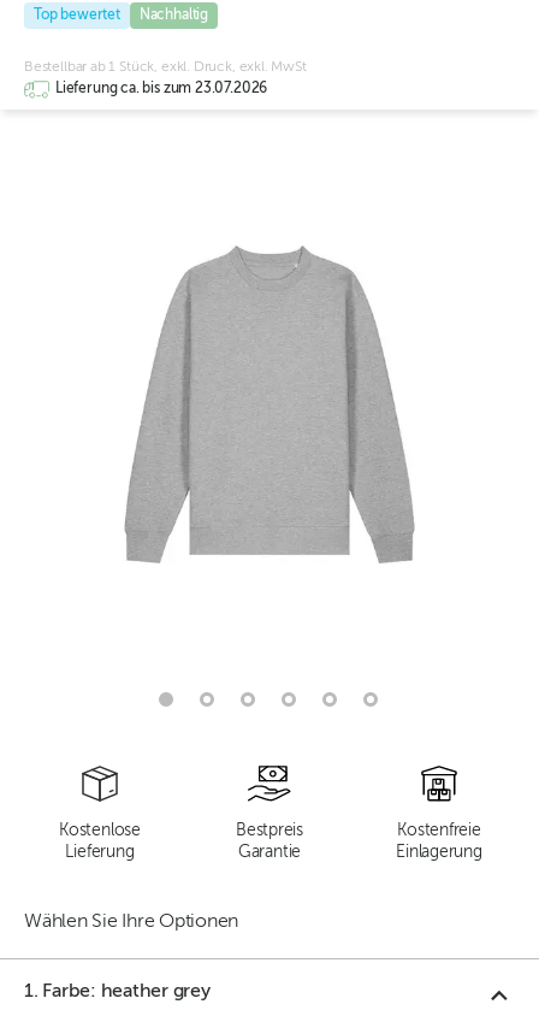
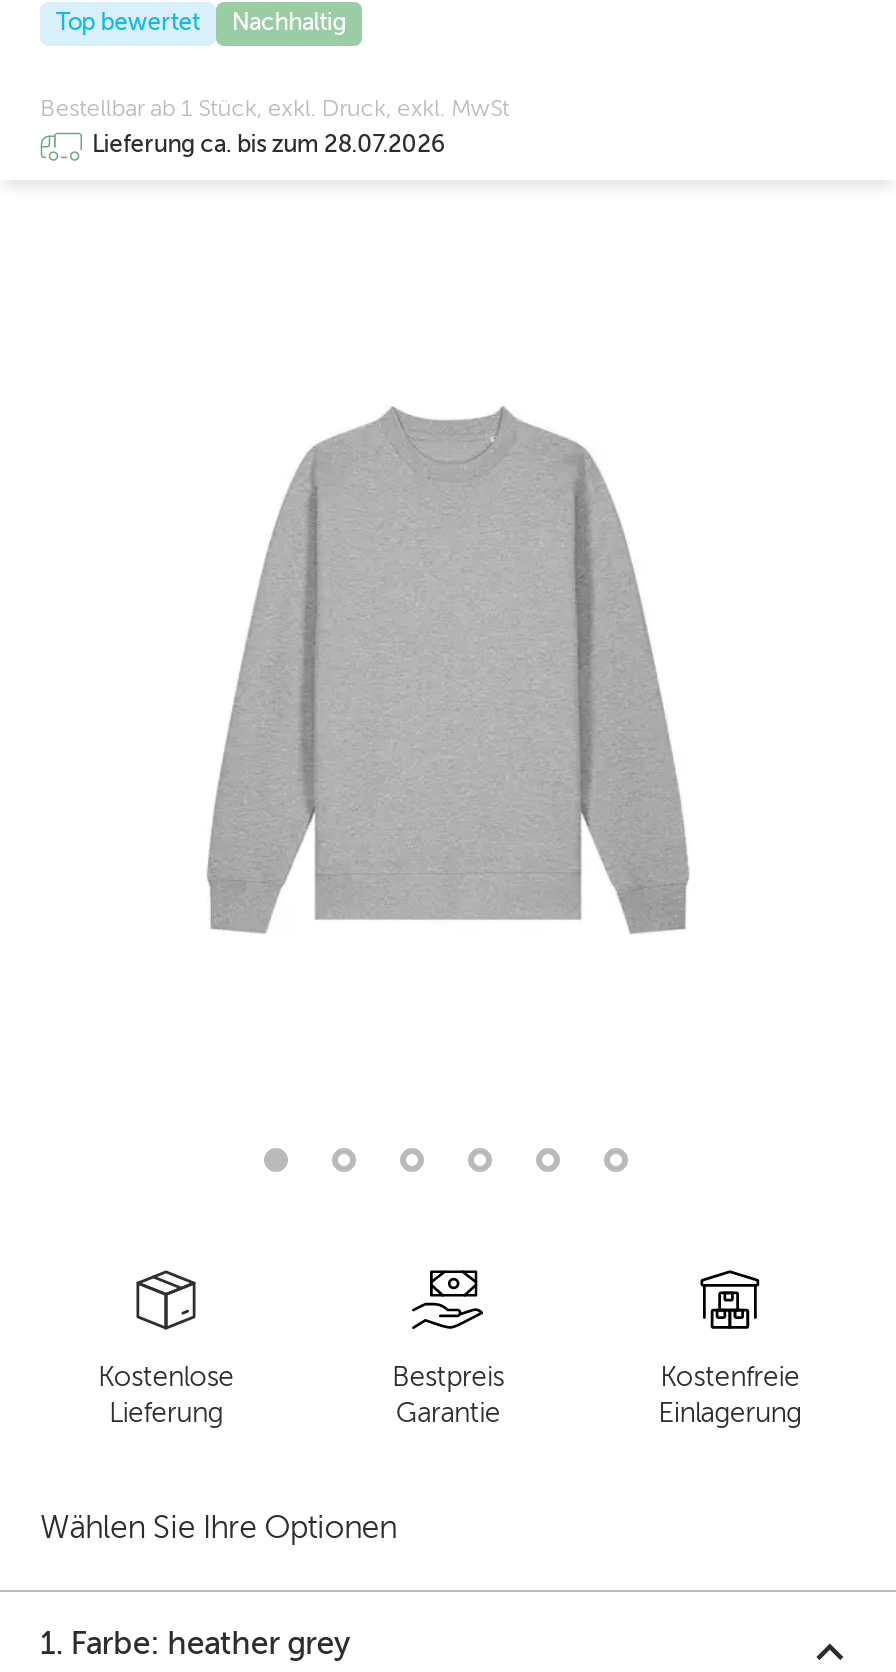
- Lieferung ca. bis zum 23.07.2026
+ Lieferung ca. bis zum 28.07.2026
